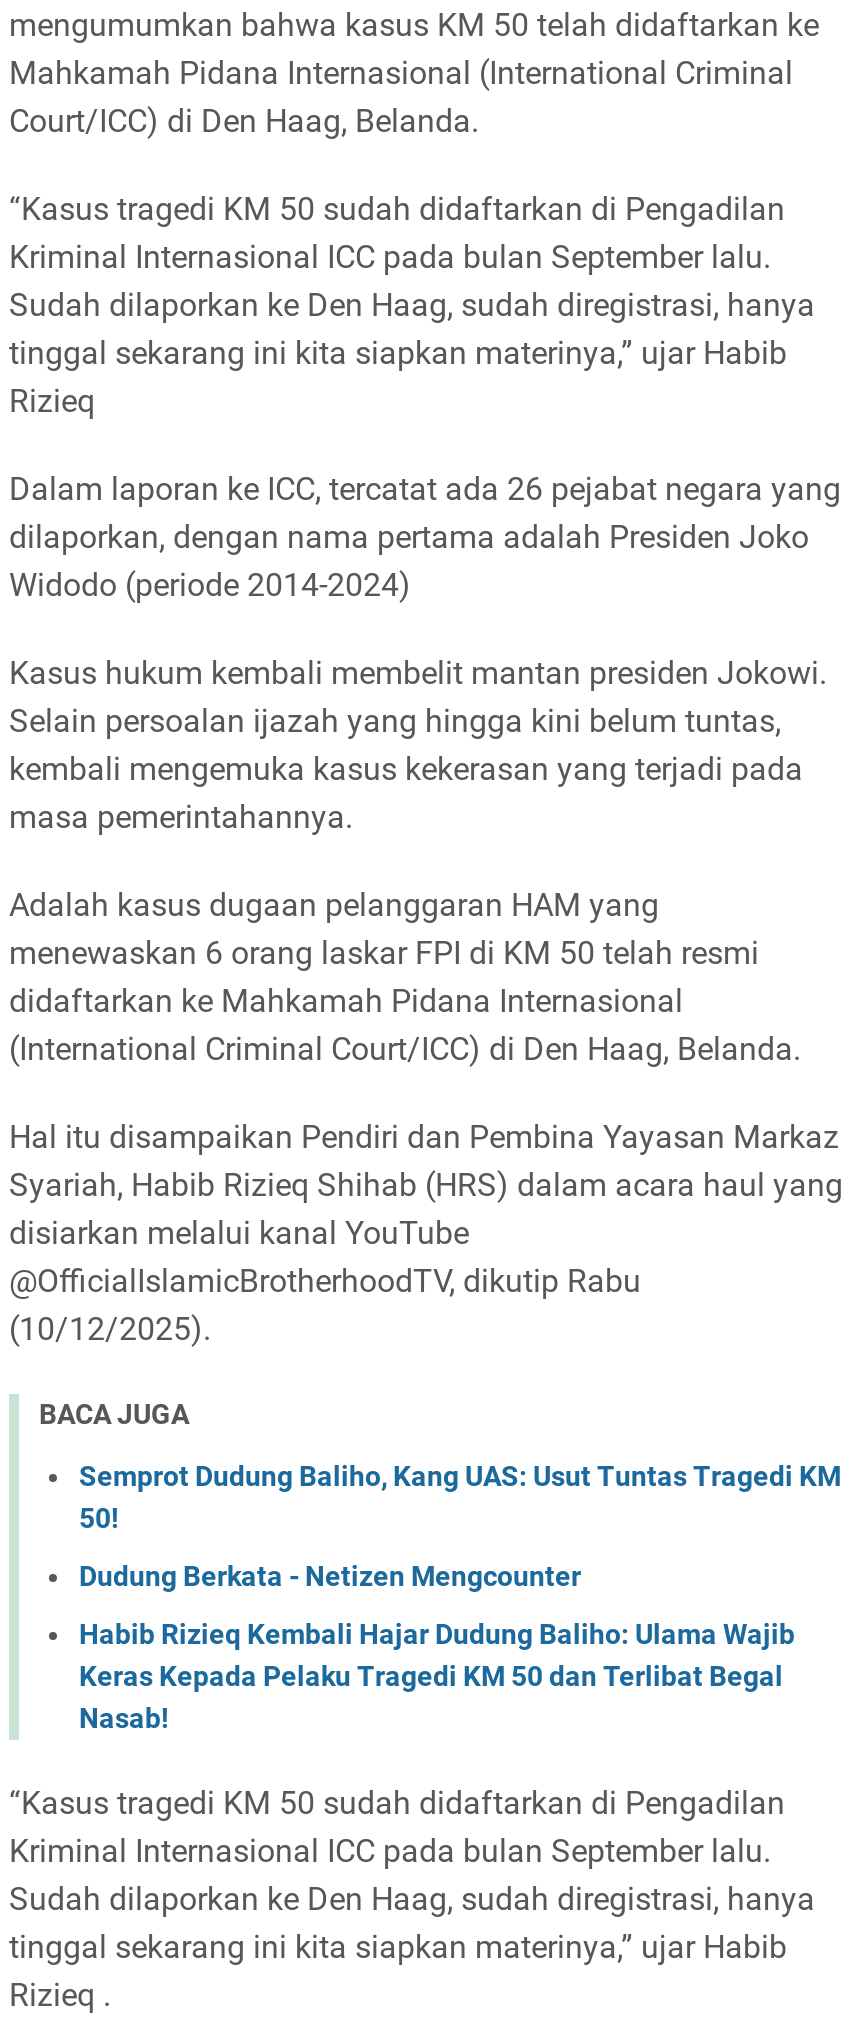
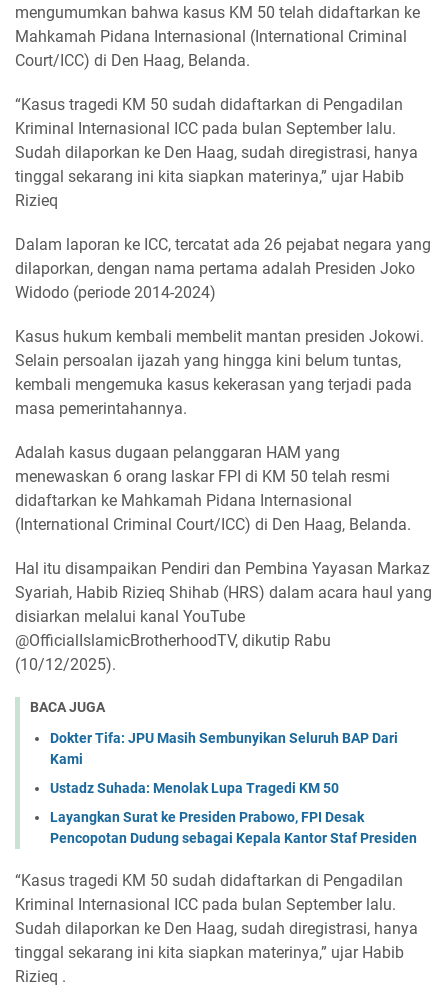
- Semprot Dudung Baliho, Kang UAS: Usut Tuntas Tragedi KM
- 50!
+ Dokter Tifa: JPU Masih Sembunyikan Seluruh BAP Dari
+ Kami

- Dudung Berkata - Netizen Mengcounter
+ Ustadz Suhada: Menolak Lupa Tragedi KM 50

- Habib Rizieq Kembali Hajar Dudung Baliho: Ulama Wajib
- Keras Kepada Pelaku Tragedi KM 50 dan Terlibat Begal
- Nasab!
+ Layangkan Surat ke Presiden Prabowo, FPI Desak
+ Pencopotan Dudung sebagai Kepala Kantor Staf Presiden
